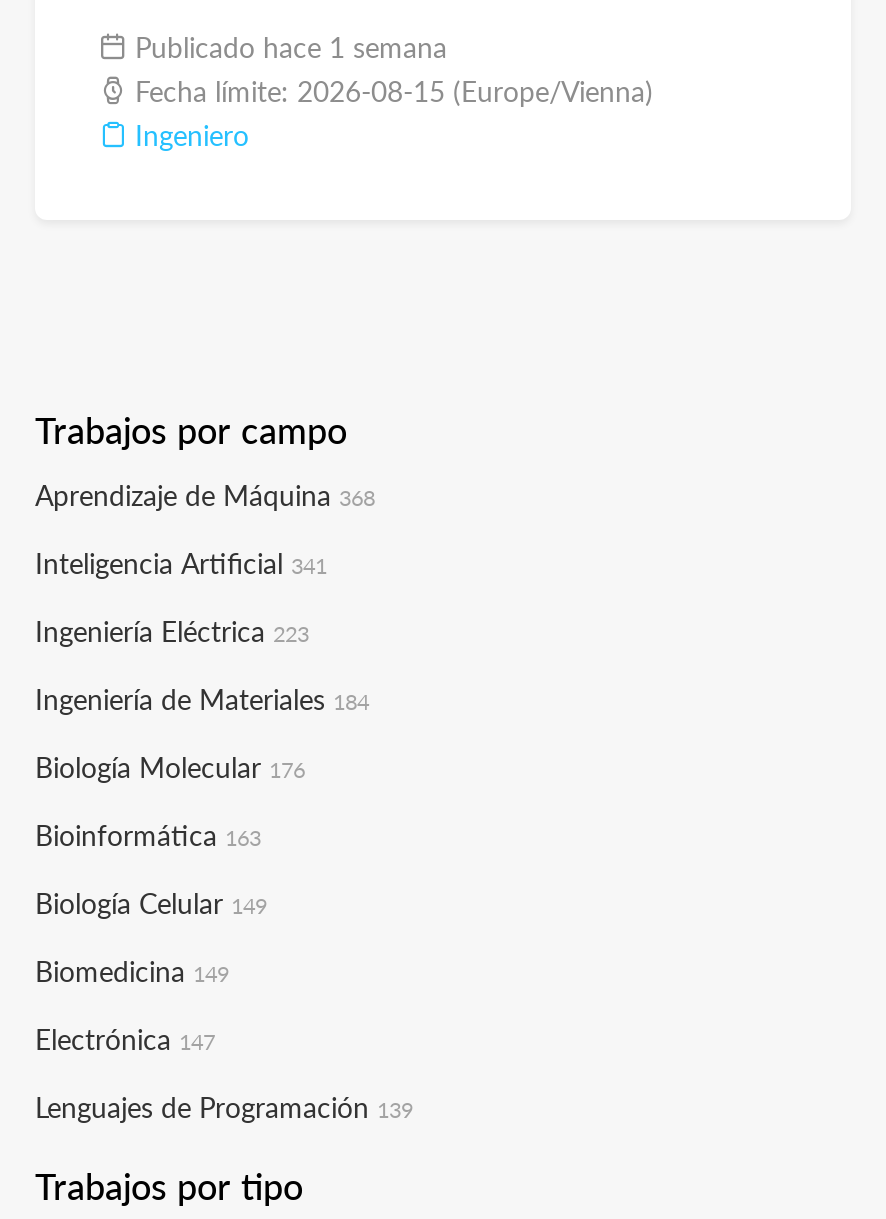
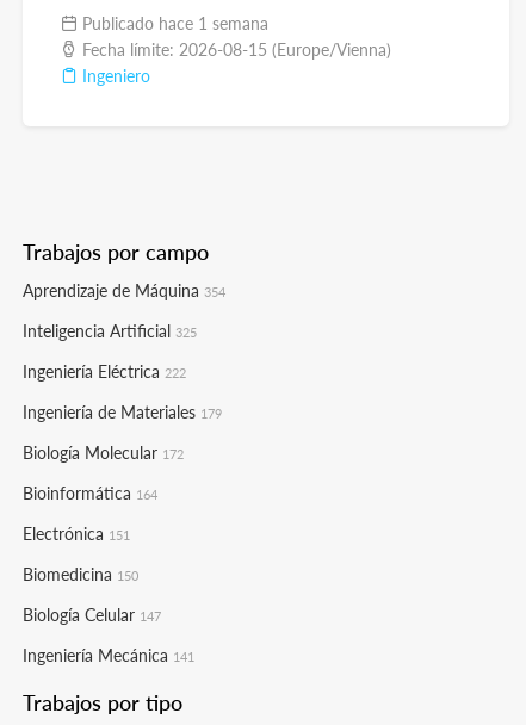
- Aprendizaje de Máquina 368
+ Aprendizaje de Máquina 354

- Inteligencia Artificial 341
+ Inteligencia Artificial 325

- Ingeniería Eléctrica 223
+ Ingeniería Eléctrica 222

- Ingeniería de Materiales 184
+ Ingeniería de Materiales 179

- Biología Molecular 176
+ Biología Molecular 172

- Bioinformática 163
+ Bioinformática 164

- Biología Celular 149
+ Electrónica 151

- Biomedicina 149
+ Biomedicina 150

- Electrónica 147
+ Biología Celular 147

- Lenguajes de Programación 139
+ Ingeniería Mecánica 141
